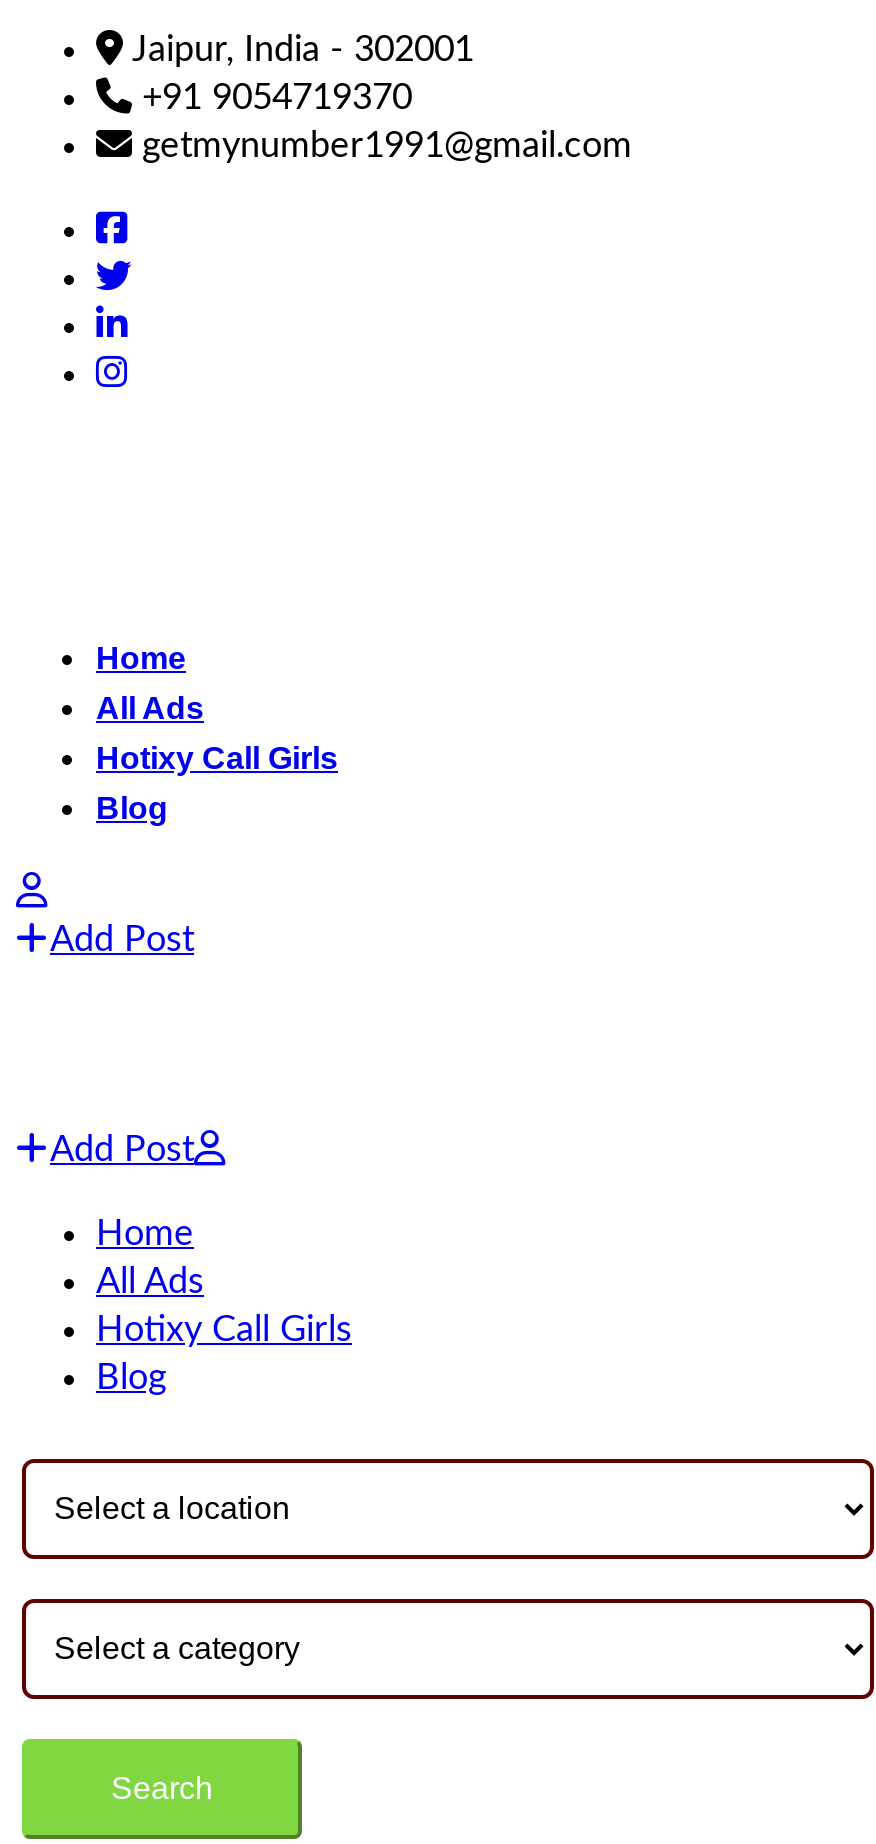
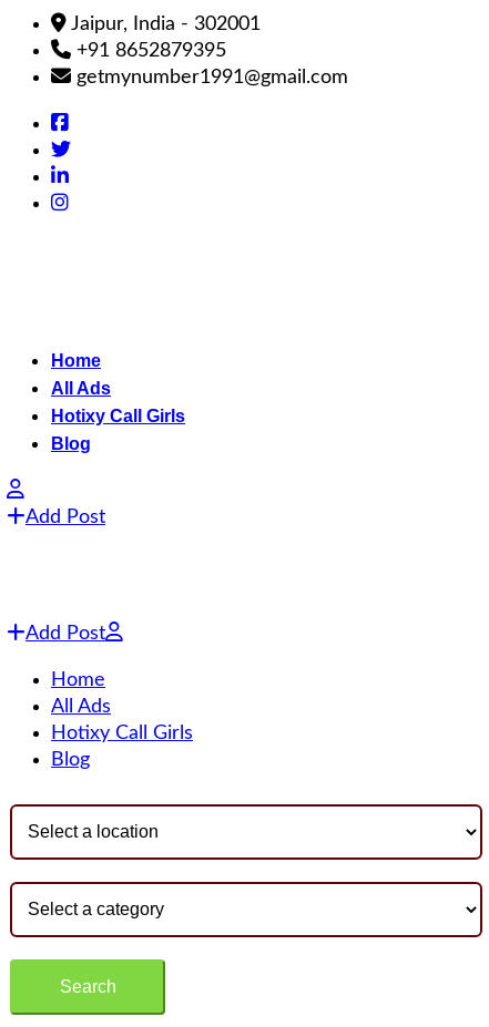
- +91 9054719370
+ +91 8652879395
